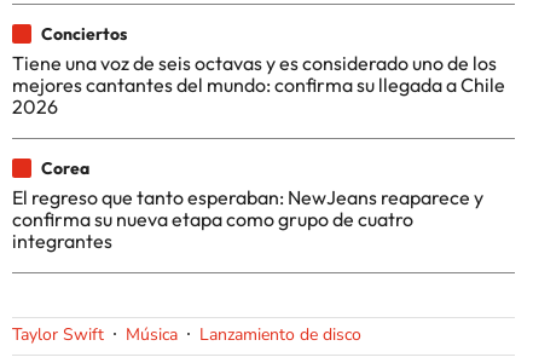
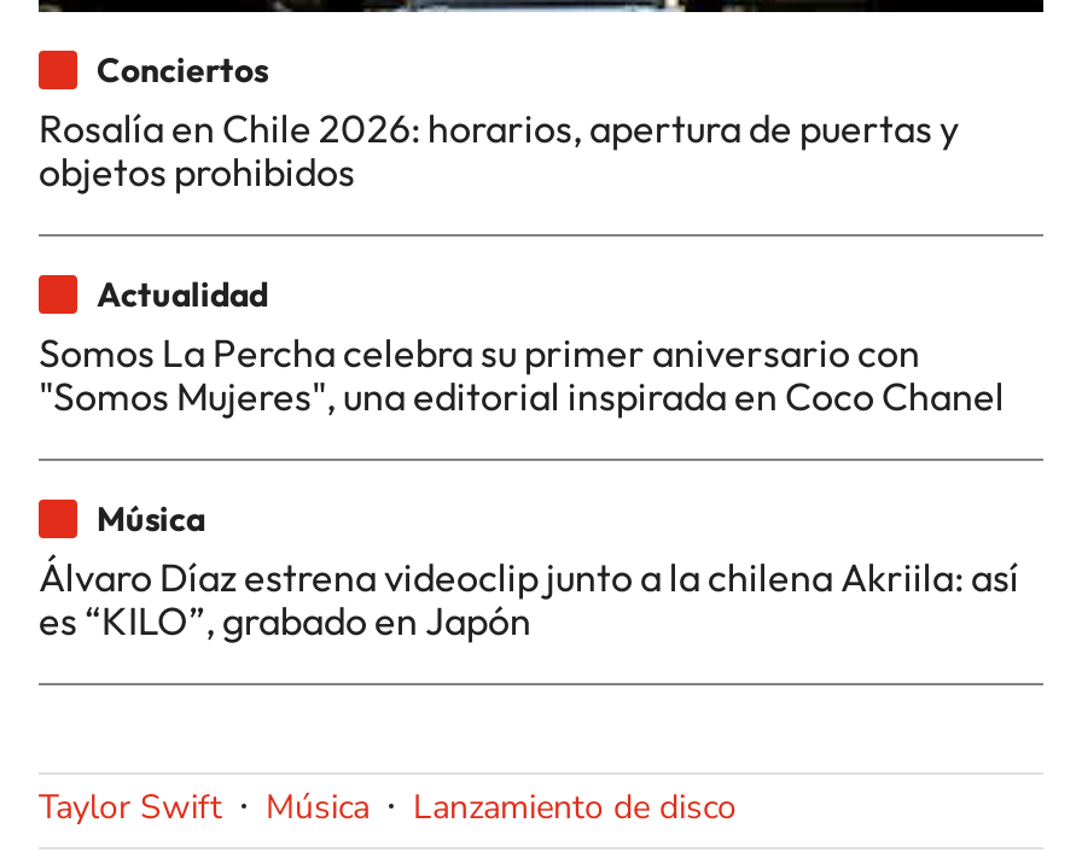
- Tiene una voz de seis octavas y es considerado uno de los
- mejores cantantes del mundo: confirma su llegada a Chile
- 2026
- Corea
- El regreso que tanto esperaban: NewJeans reaparece y
- confirma su nueva etapa como grupo de cuatro
- integrantes
+ Rosalía en Chile 2026: horarios, apertura de puertas y
+ objetos prohibidos
+ Actualidad
+ Somos La Percha celebra su primer aniversario con
+ "Somos Mujeres", una editorial inspirada en Coco Chanel
+ Música
+ Álvaro Díaz estrena videoclip junto a la chilena Akriila: así
+ es “KILO”, grabado en Japón
